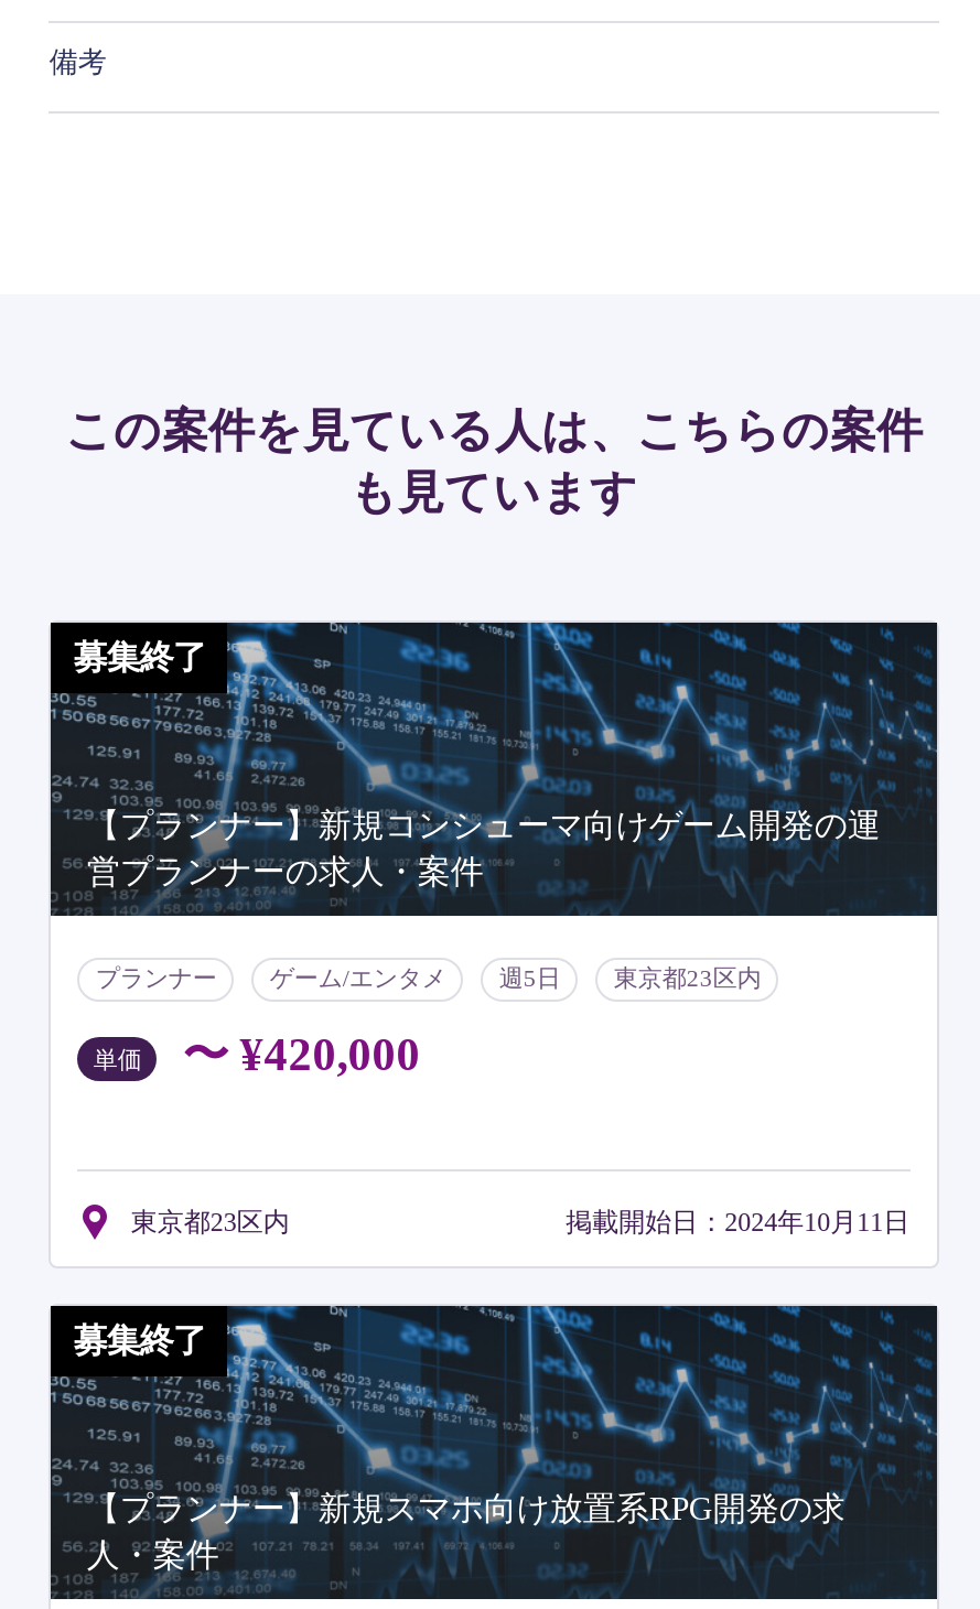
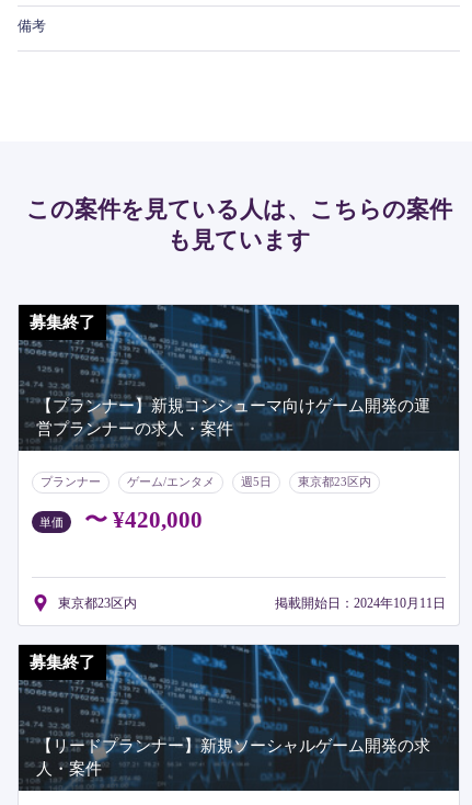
- 【プランナー】新規スマホ向け放置系RPG開発の求
+ 【リードプランナー】新規ソーシャルゲーム開発の求
